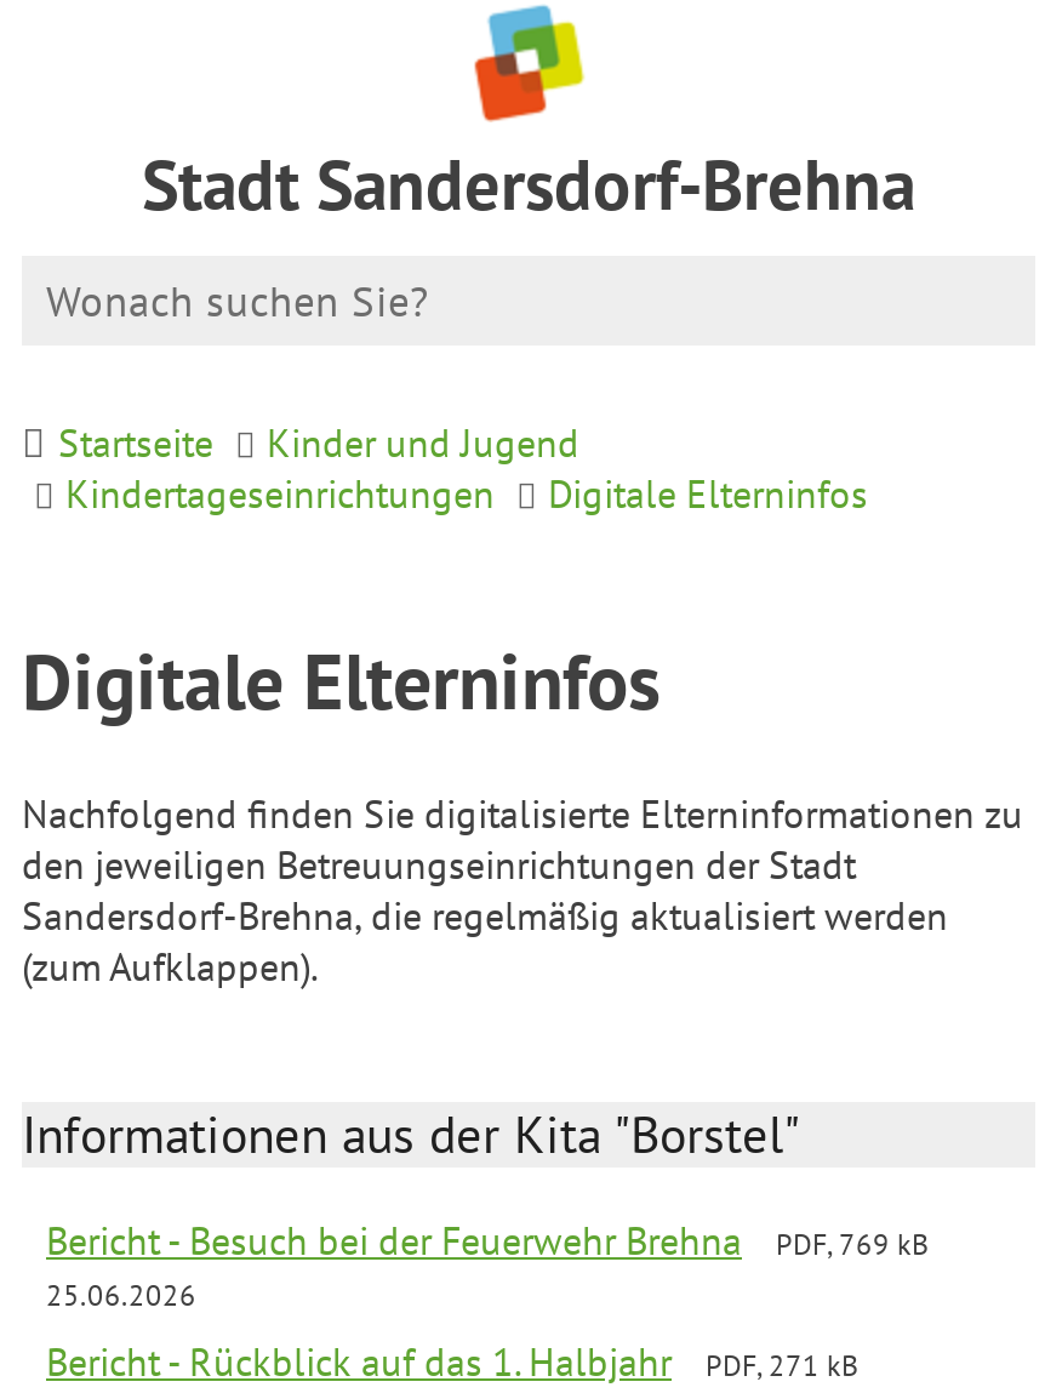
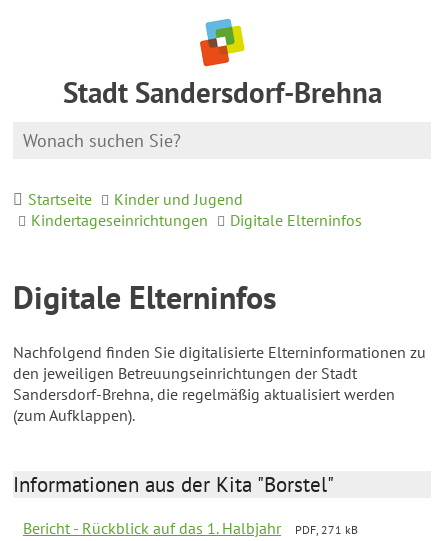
- Bericht - Besuch bei der Feuerwehr Brehna
- PDF, 769 kB
- 25.06.2026
